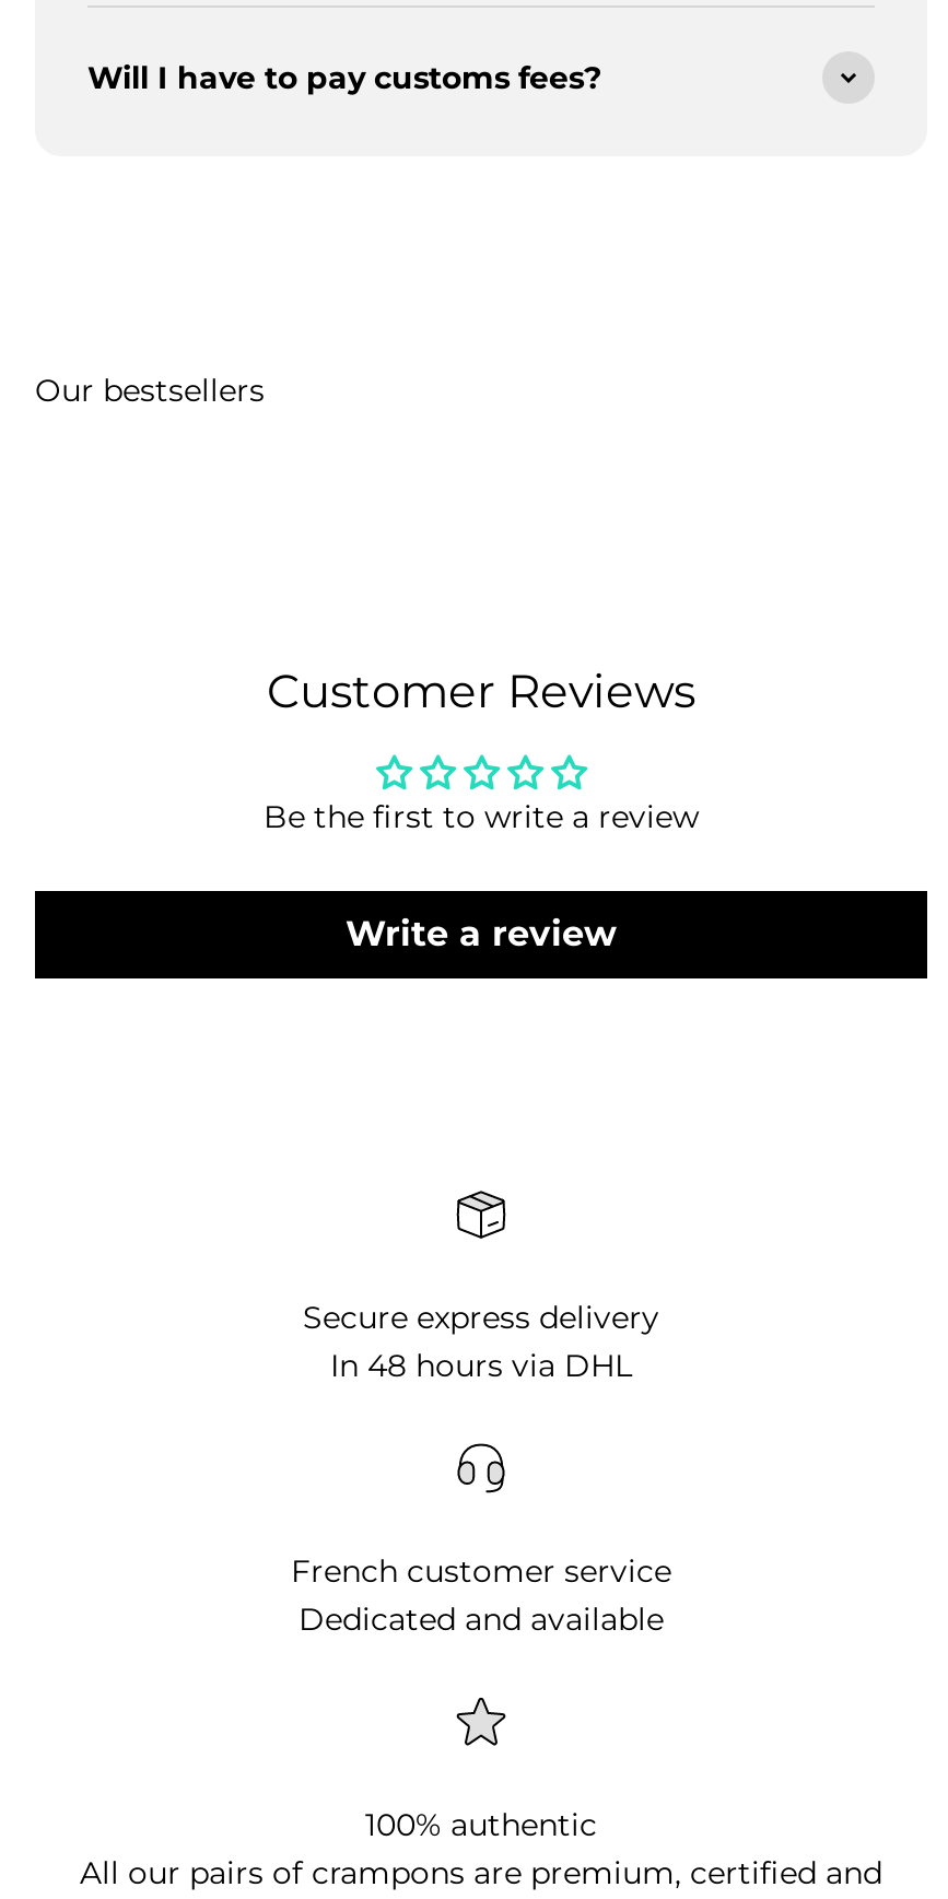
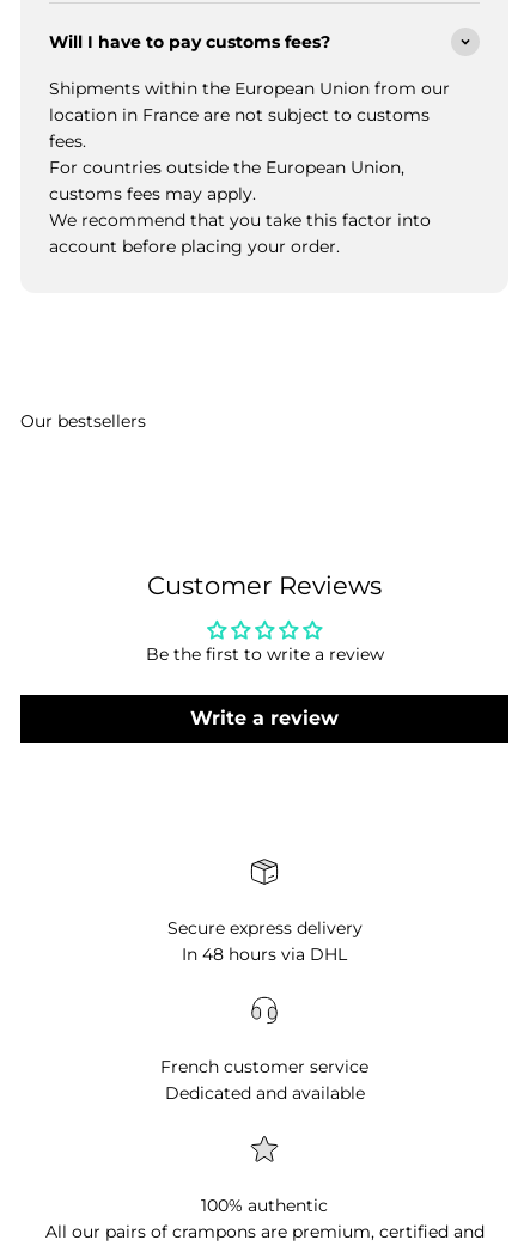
+ Shipments within the European Union from our
+ location in France are not subject to customs
+ fees.
+ For countries outside the European Union,
+ customs fees may apply.
+ We recommend that you take this factor into
+ account before placing your order.
